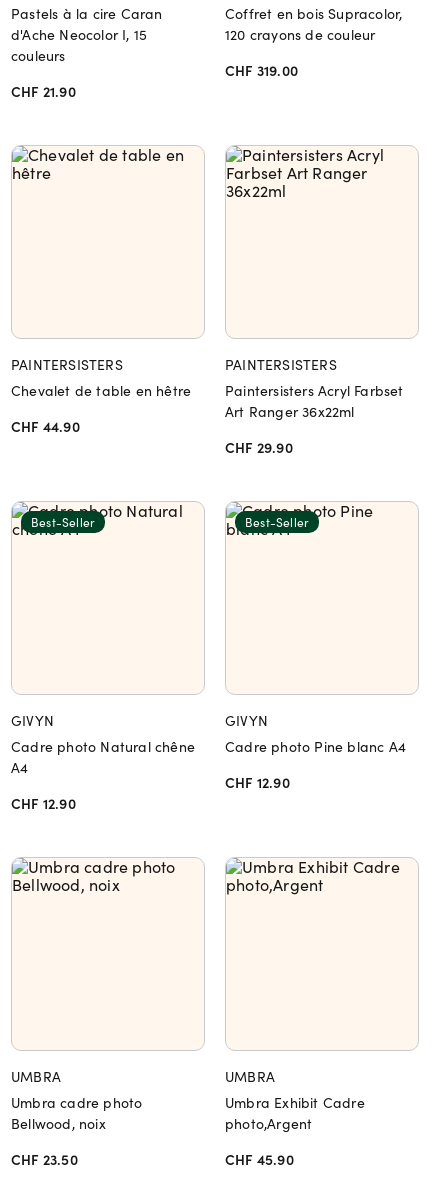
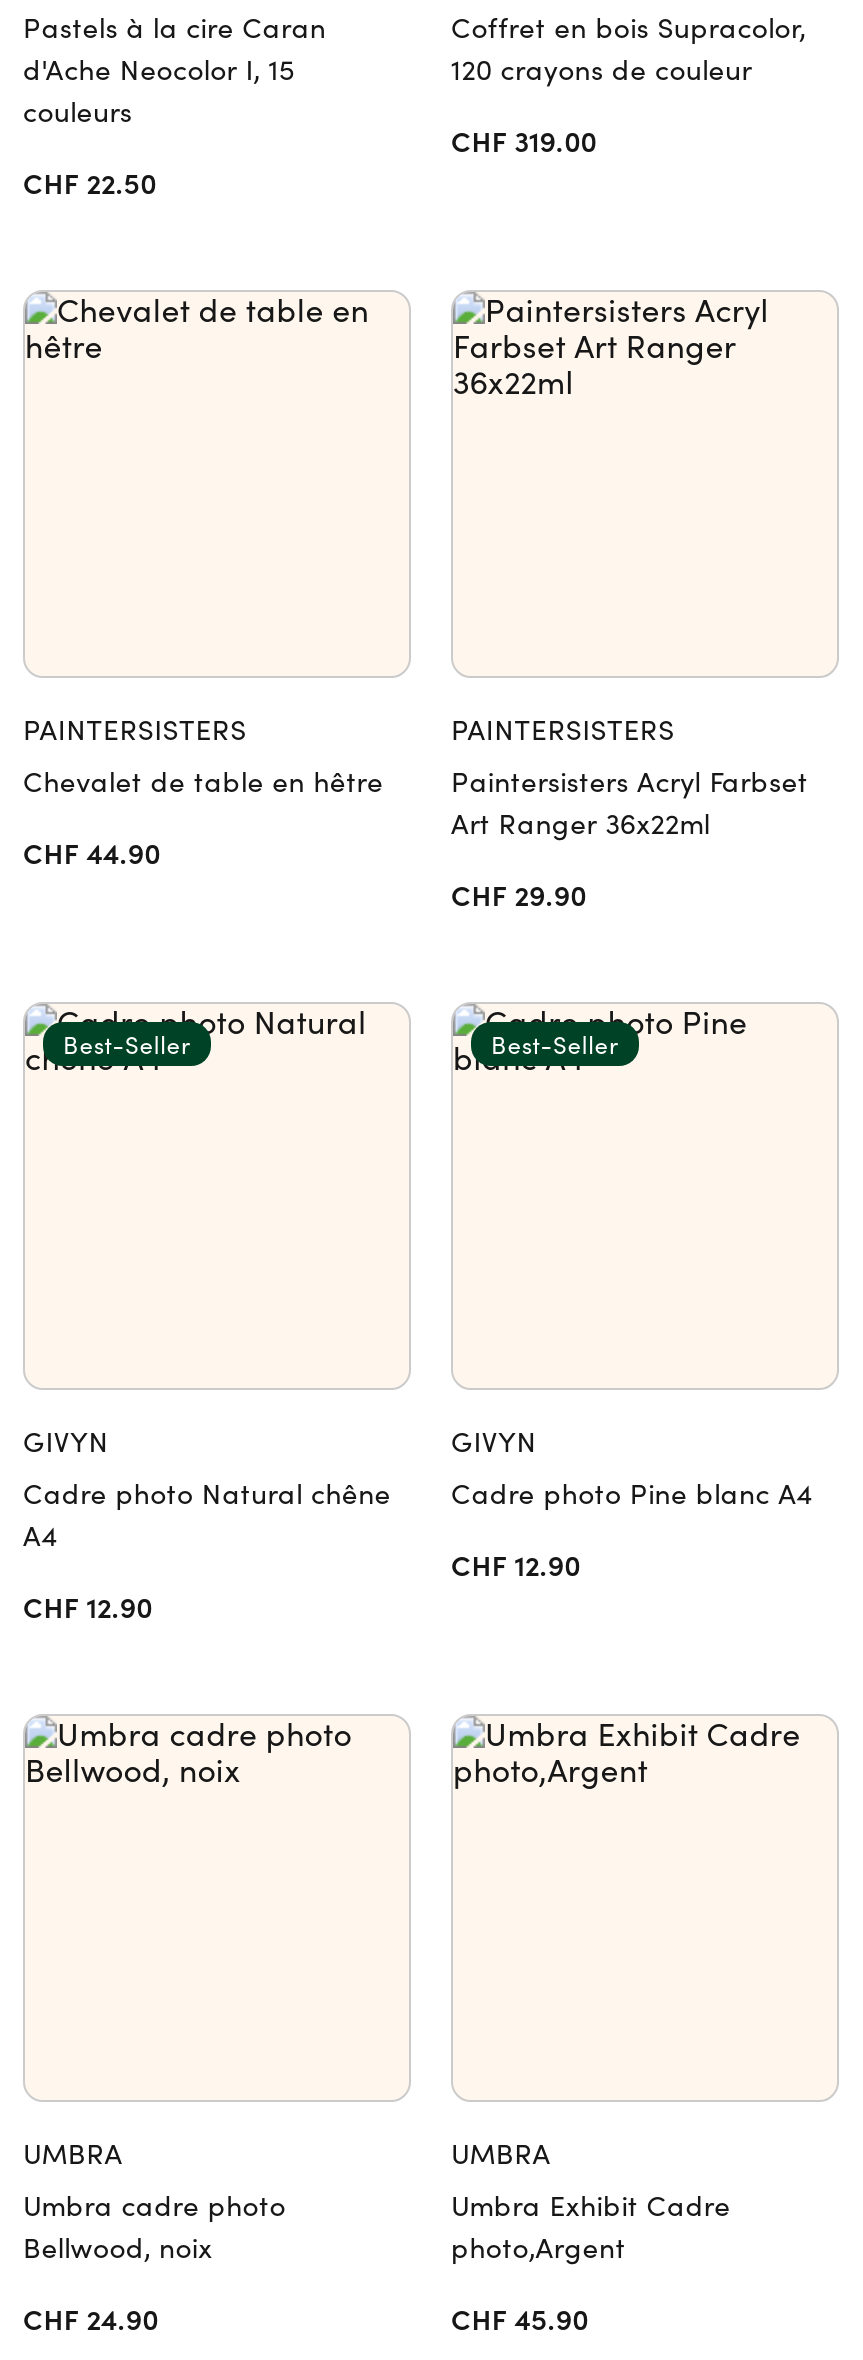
- CHF 21.90
+ CHF 22.50

- CHF 23.50
+ CHF 24.90
